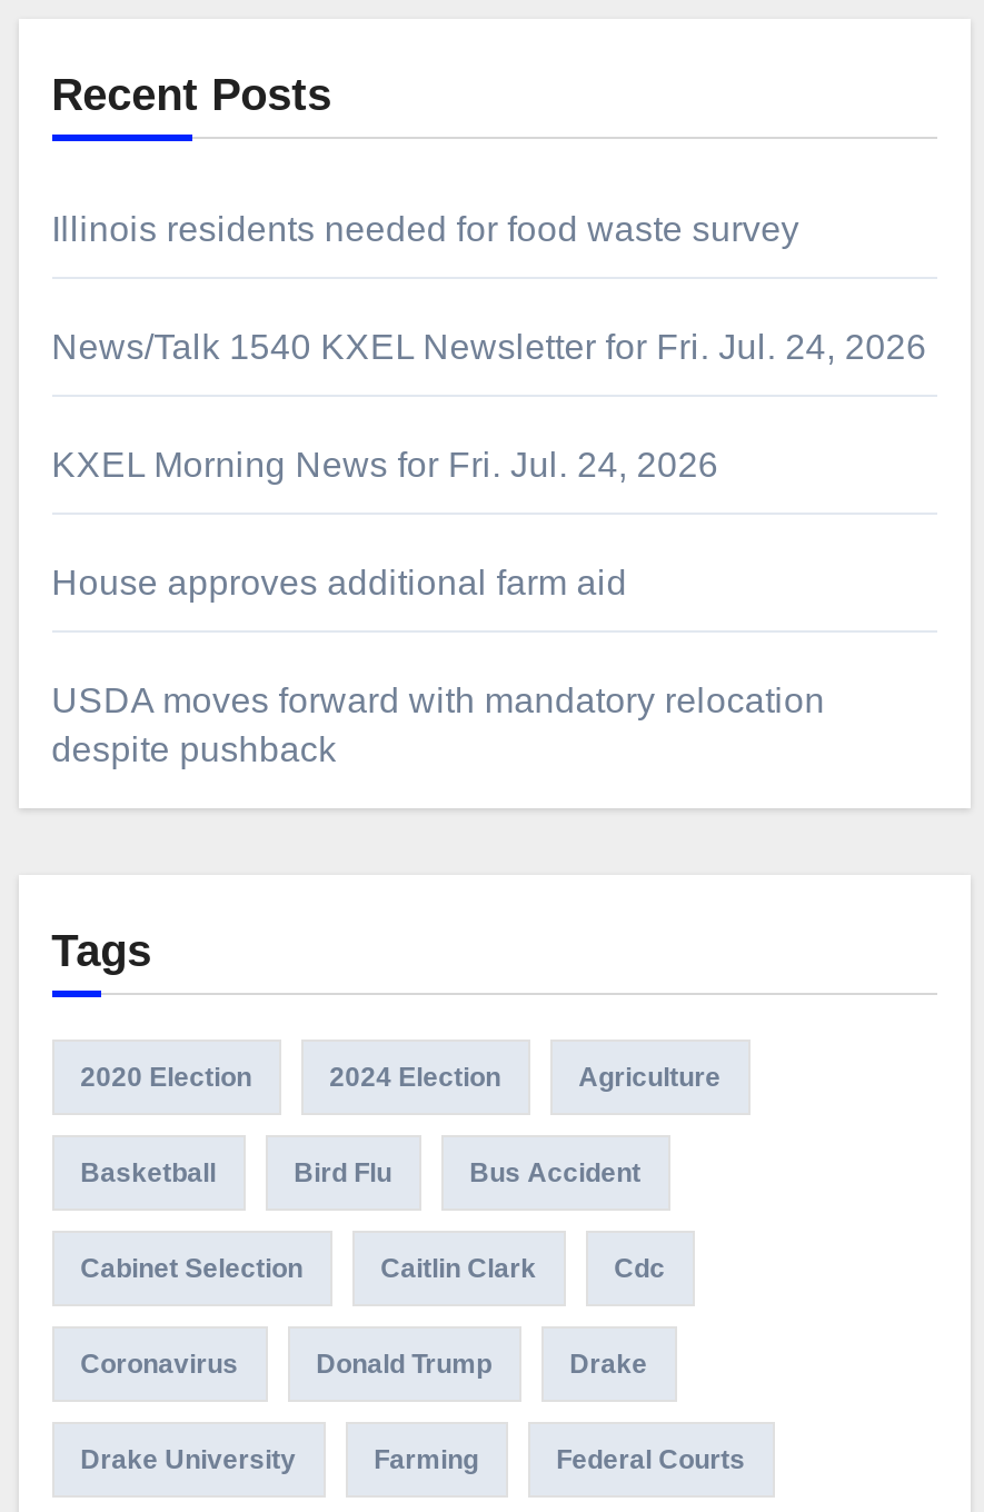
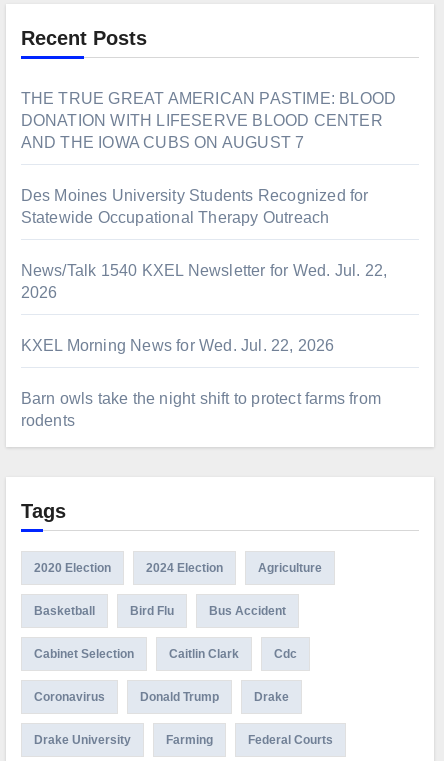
- Illinois residents needed for food waste survey
+ THE TRUE GREAT AMERICAN PASTIME: BLOOD
+ DONATION WITH LIFESERVE BLOOD CENTER
+ AND THE IOWA CUBS ON AUGUST 7

- News/Talk 1540 KXEL Newsletter for Fri. Jul. 24, 2026
+ Des Moines University Students Recognized for
+ Statewide Occupational Therapy Outreach

- KXEL Morning News for Fri. Jul. 24, 2026
+ News/Talk 1540 KXEL Newsletter for Wed. Jul. 22,
+ 2026

- House approves additional farm aid
+ KXEL Morning News for Wed. Jul. 22, 2026

- USDA moves forward with mandatory relocation
- despite pushback
+ Barn owls take the night shift to protect farms from
+ rodents
